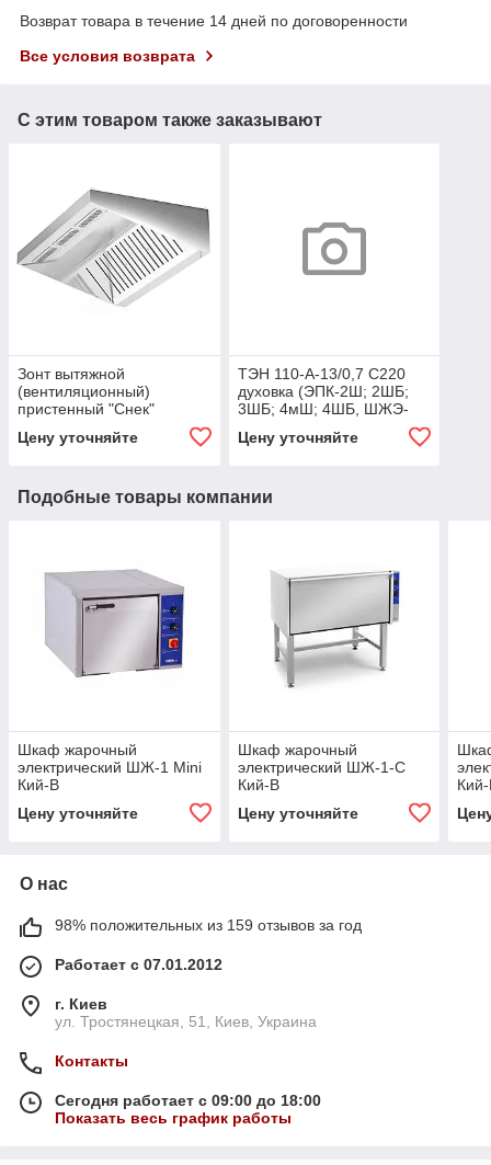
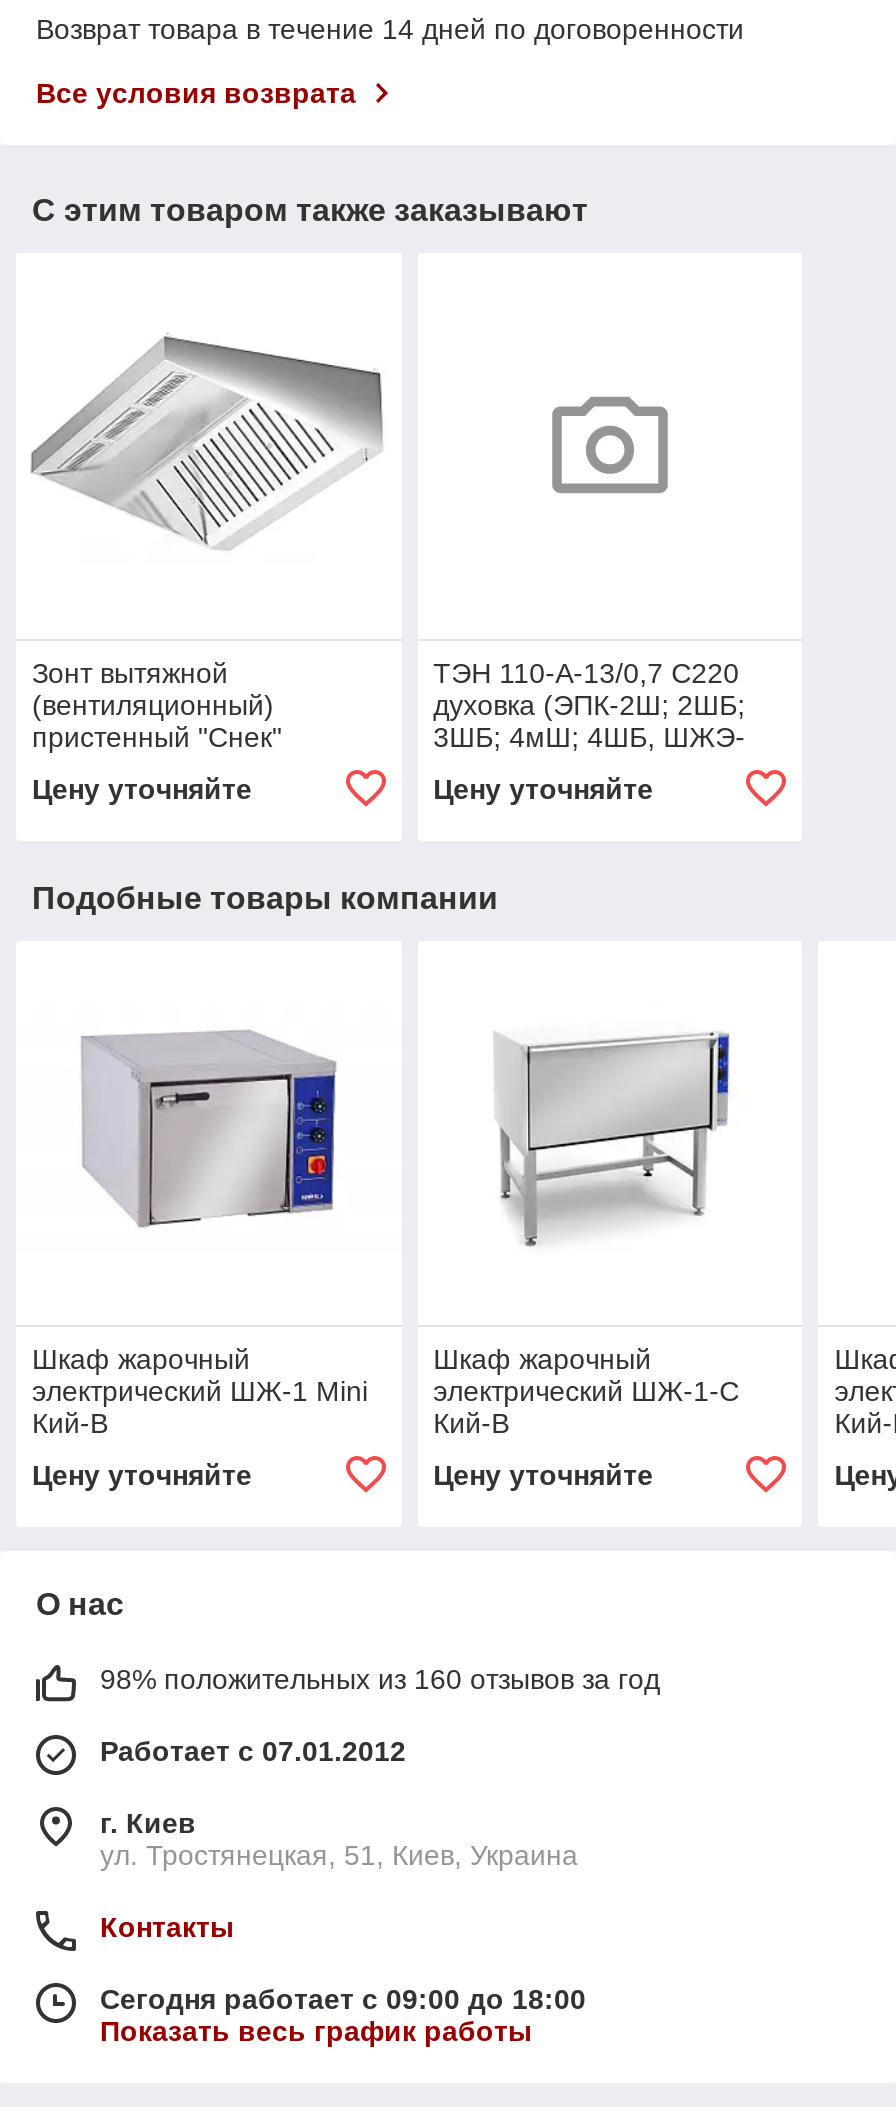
- 98% положительных из 159 отзывов за год
+ 98% положительных из 160 отзывов за год
